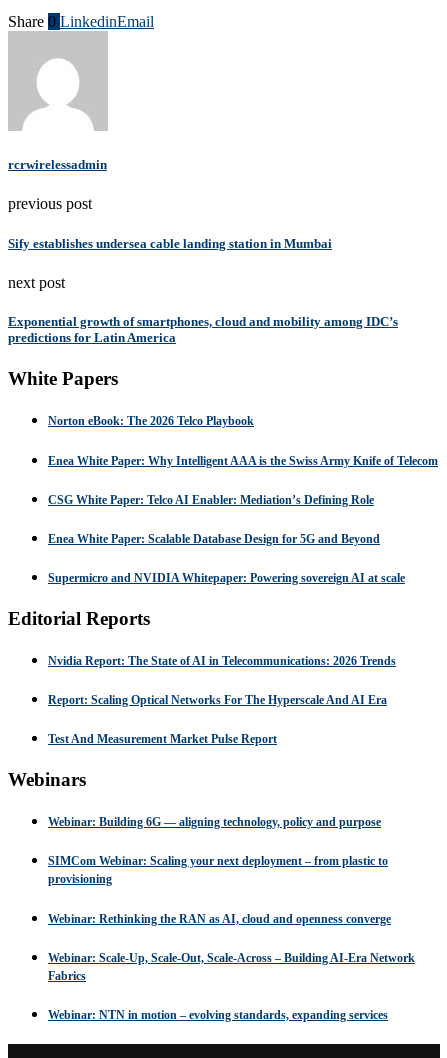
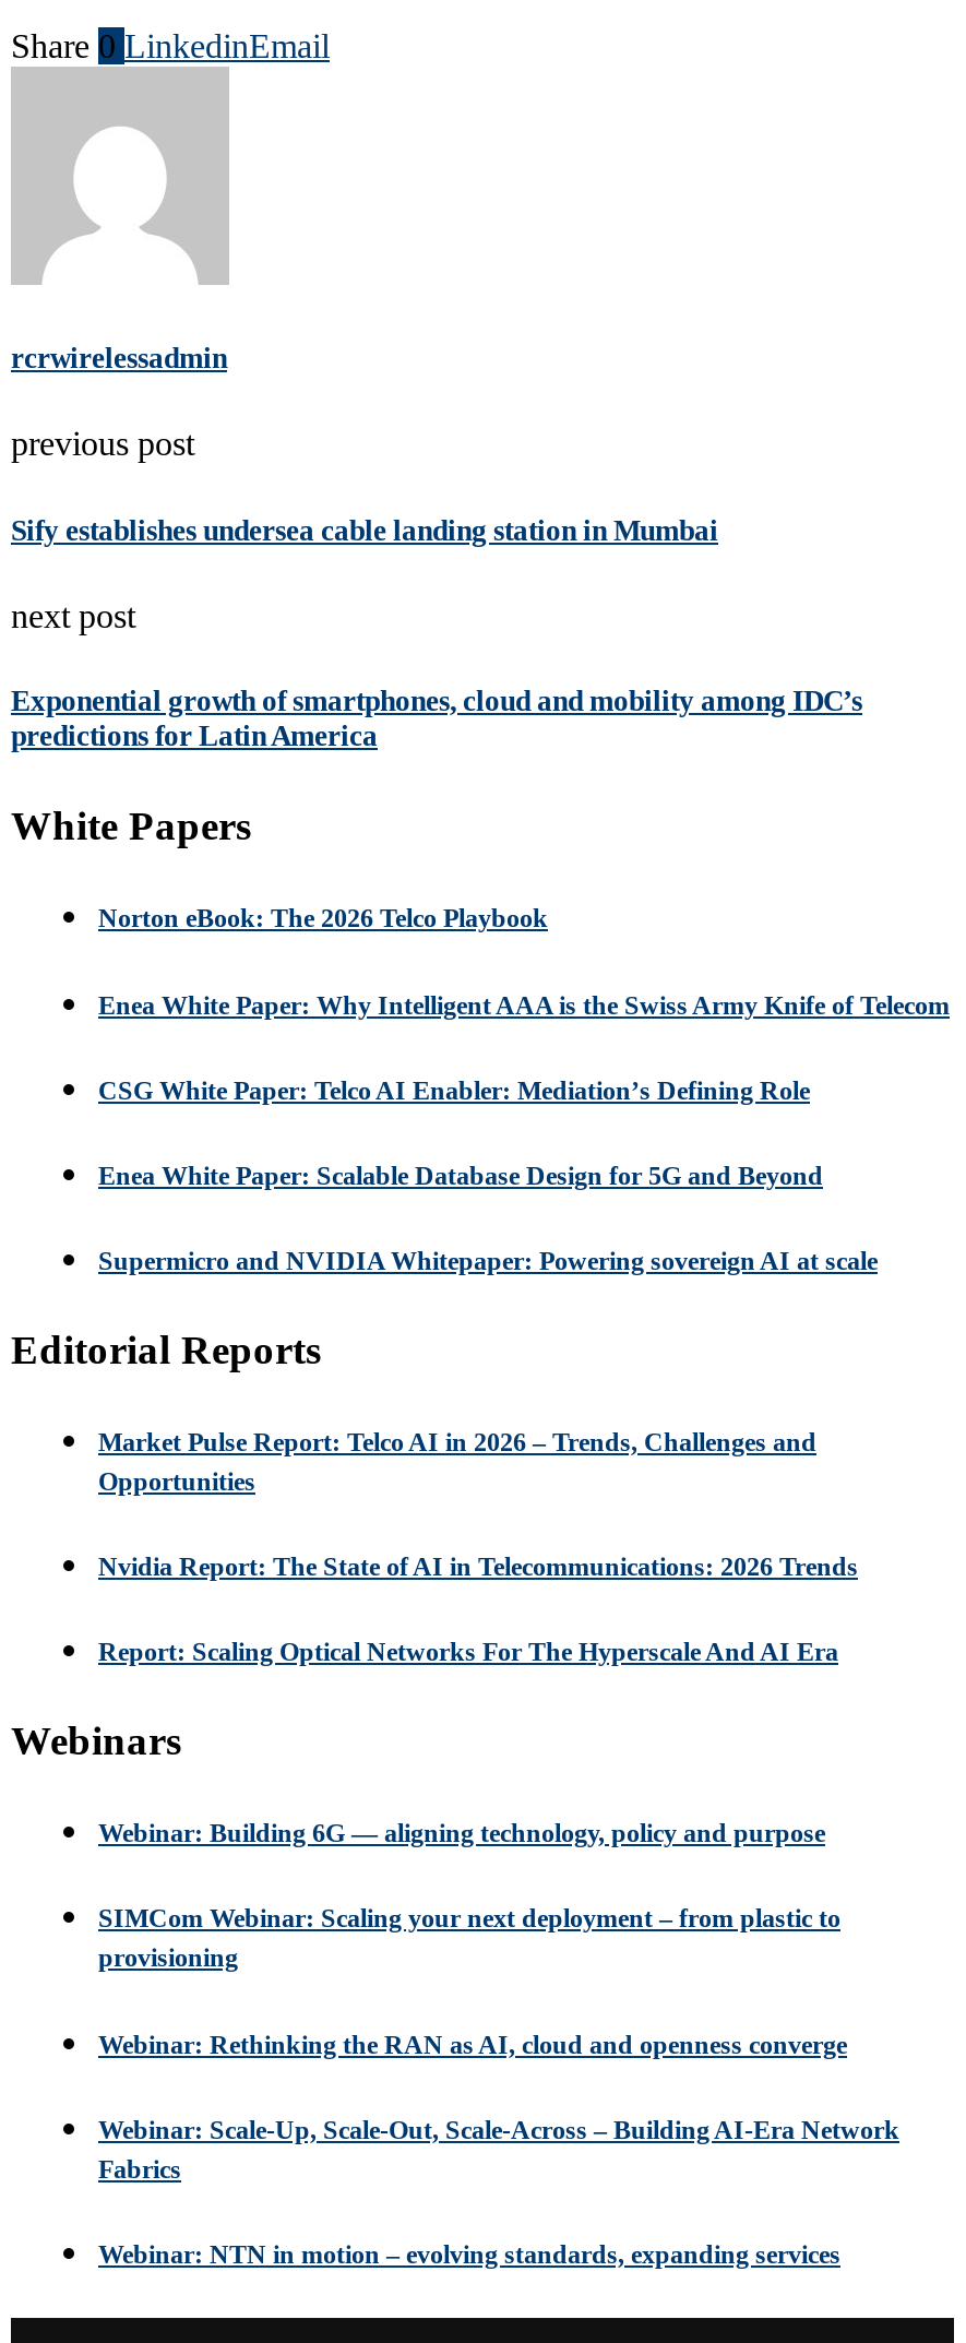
+ Market Pulse Report: Telco AI in 2026 – Trends, Challenges and
+ Opportunities

moved down: Nvidia Report: The State of AI in Telecommunications: 2026 Trends | Report: Scaling Optical Networks For The Hyperscale And AI Era

- Test And Measurement Market Pulse Report
